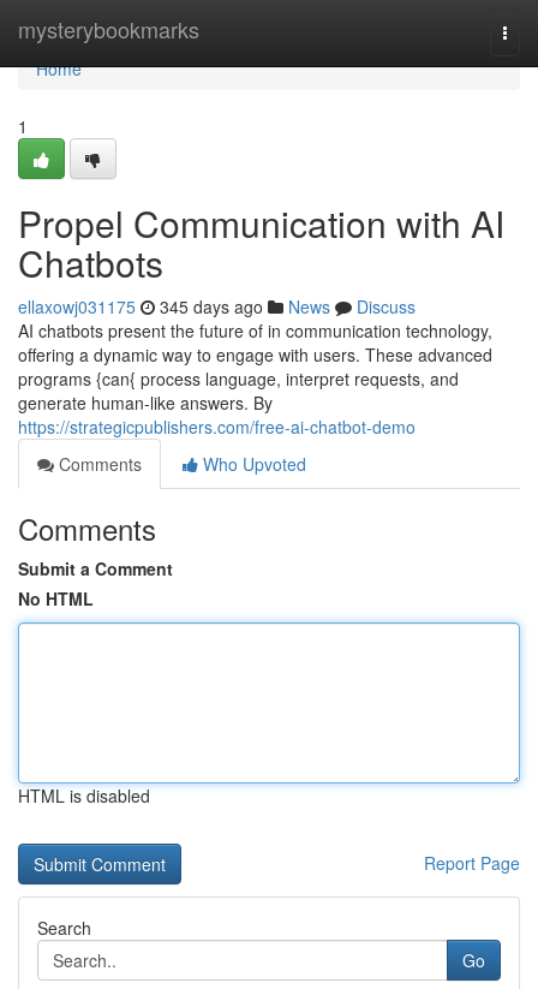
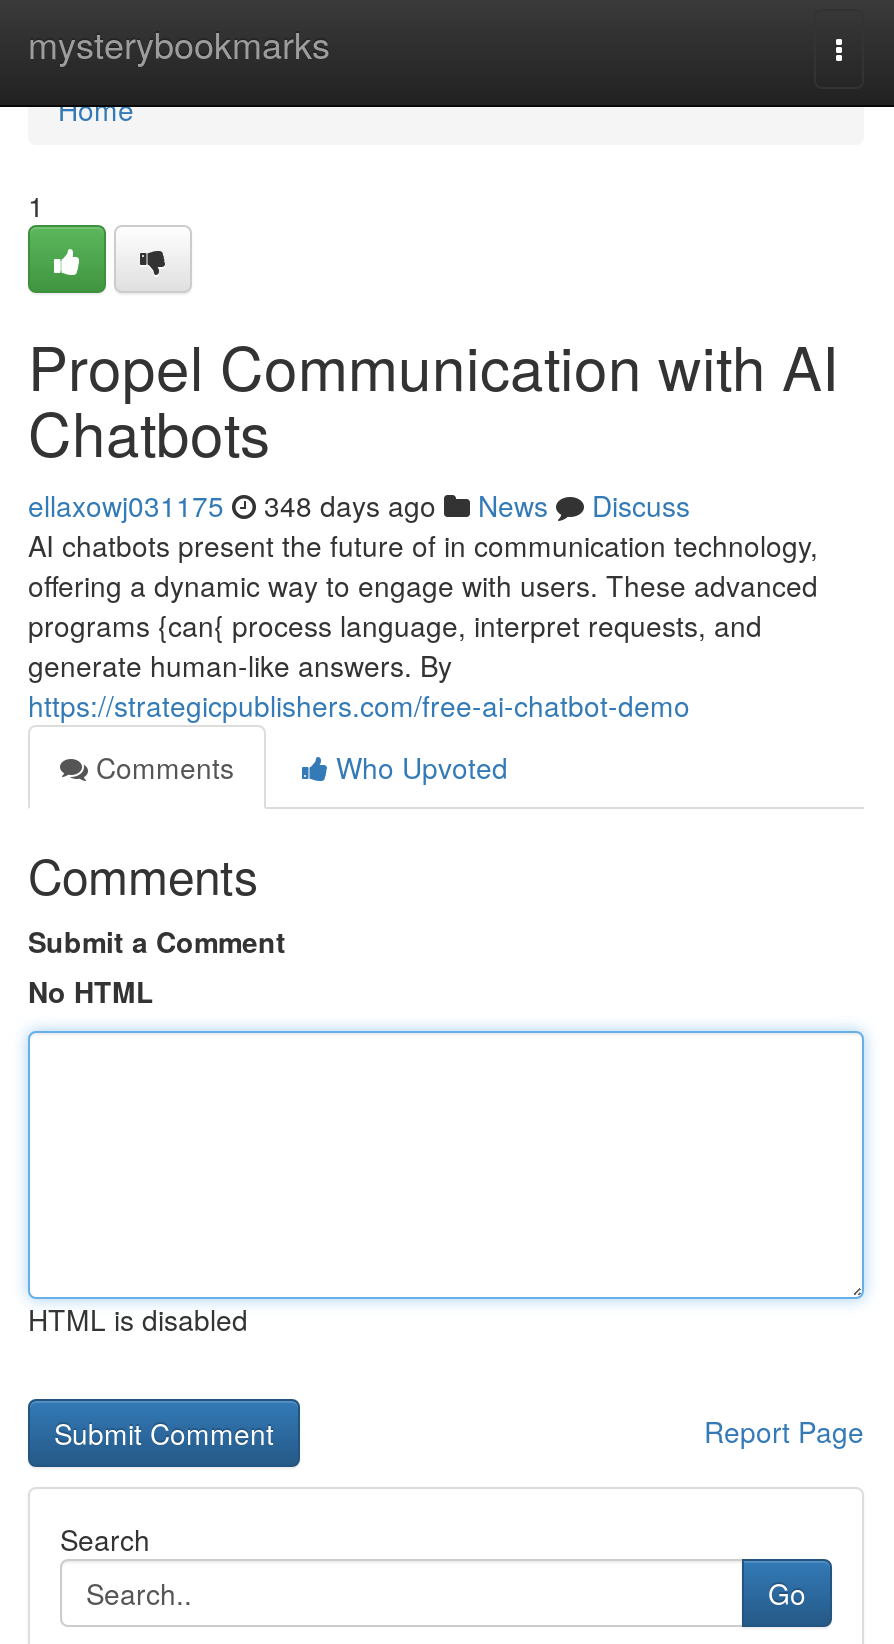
- ellaxowj031175 345 days ago News Discuss
+ ellaxowj031175 348 days ago News Discuss
